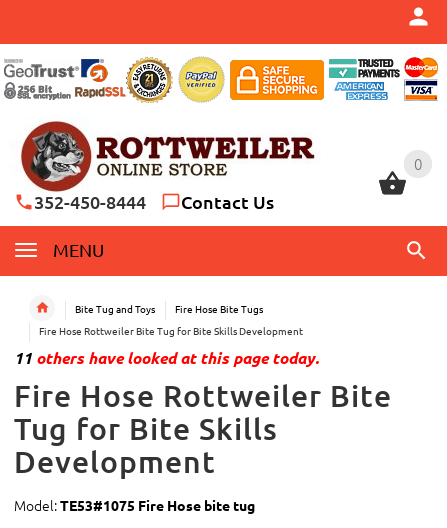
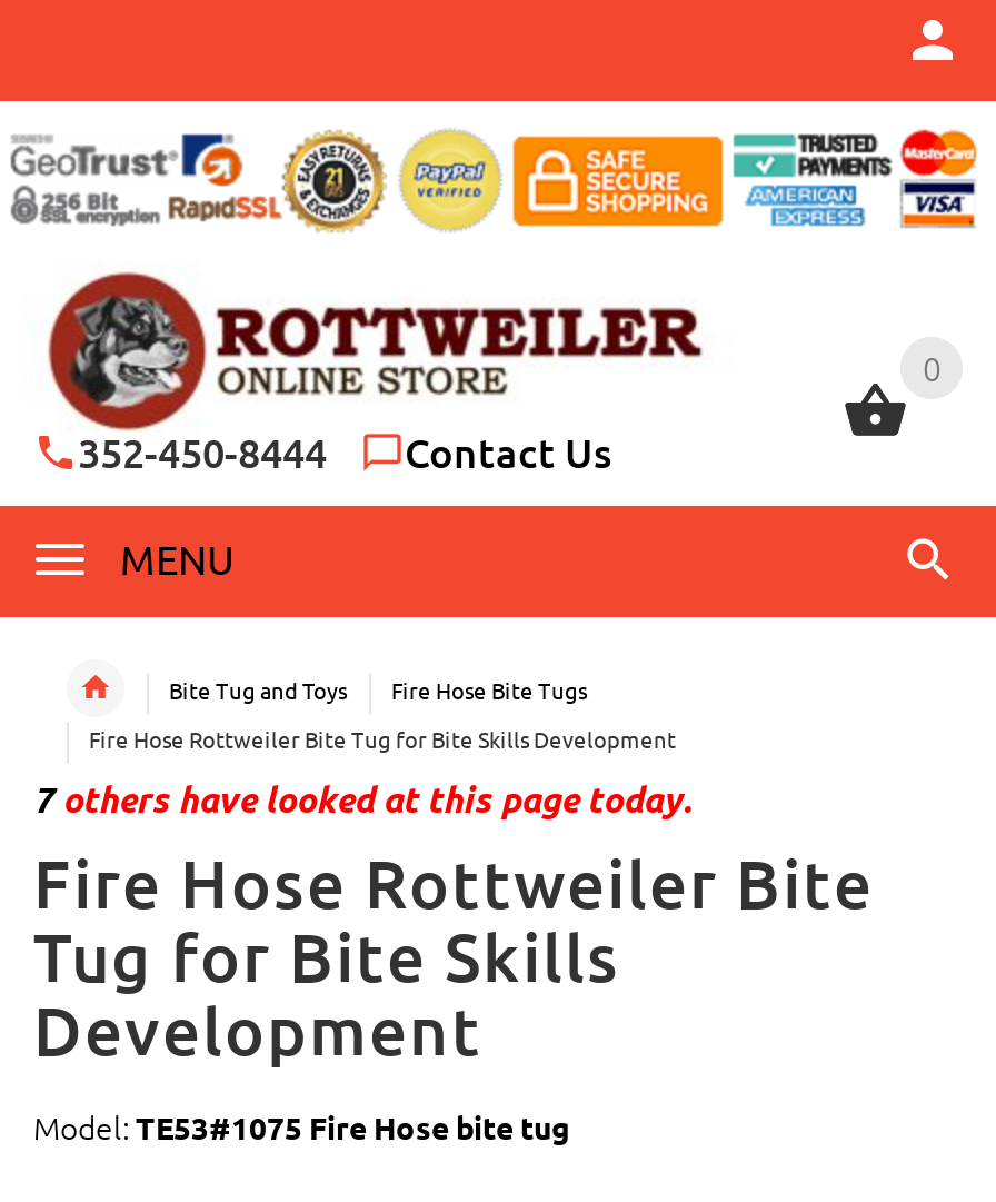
- 11others have looked at this page today.
+ 7others have looked at this page today.
